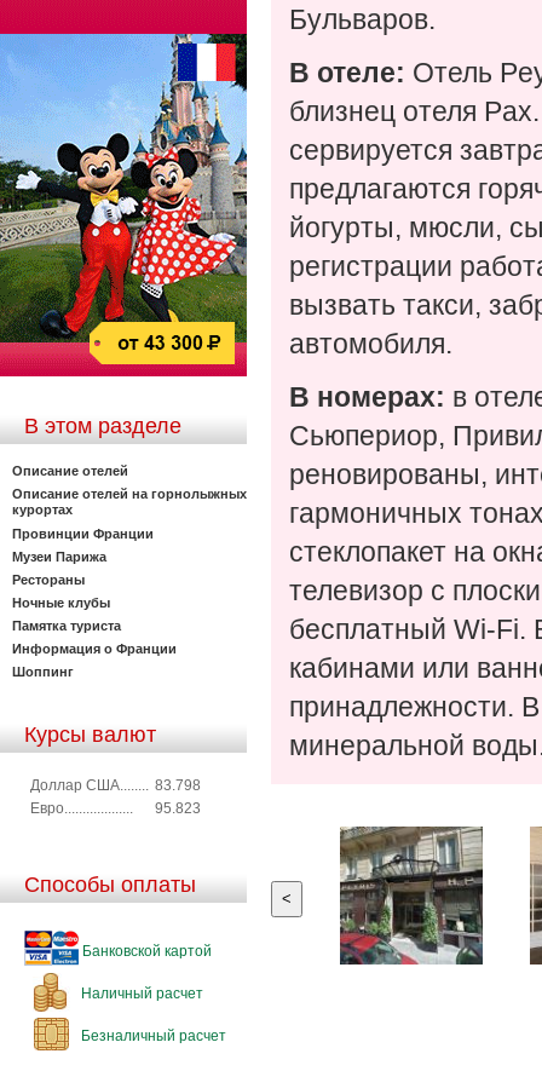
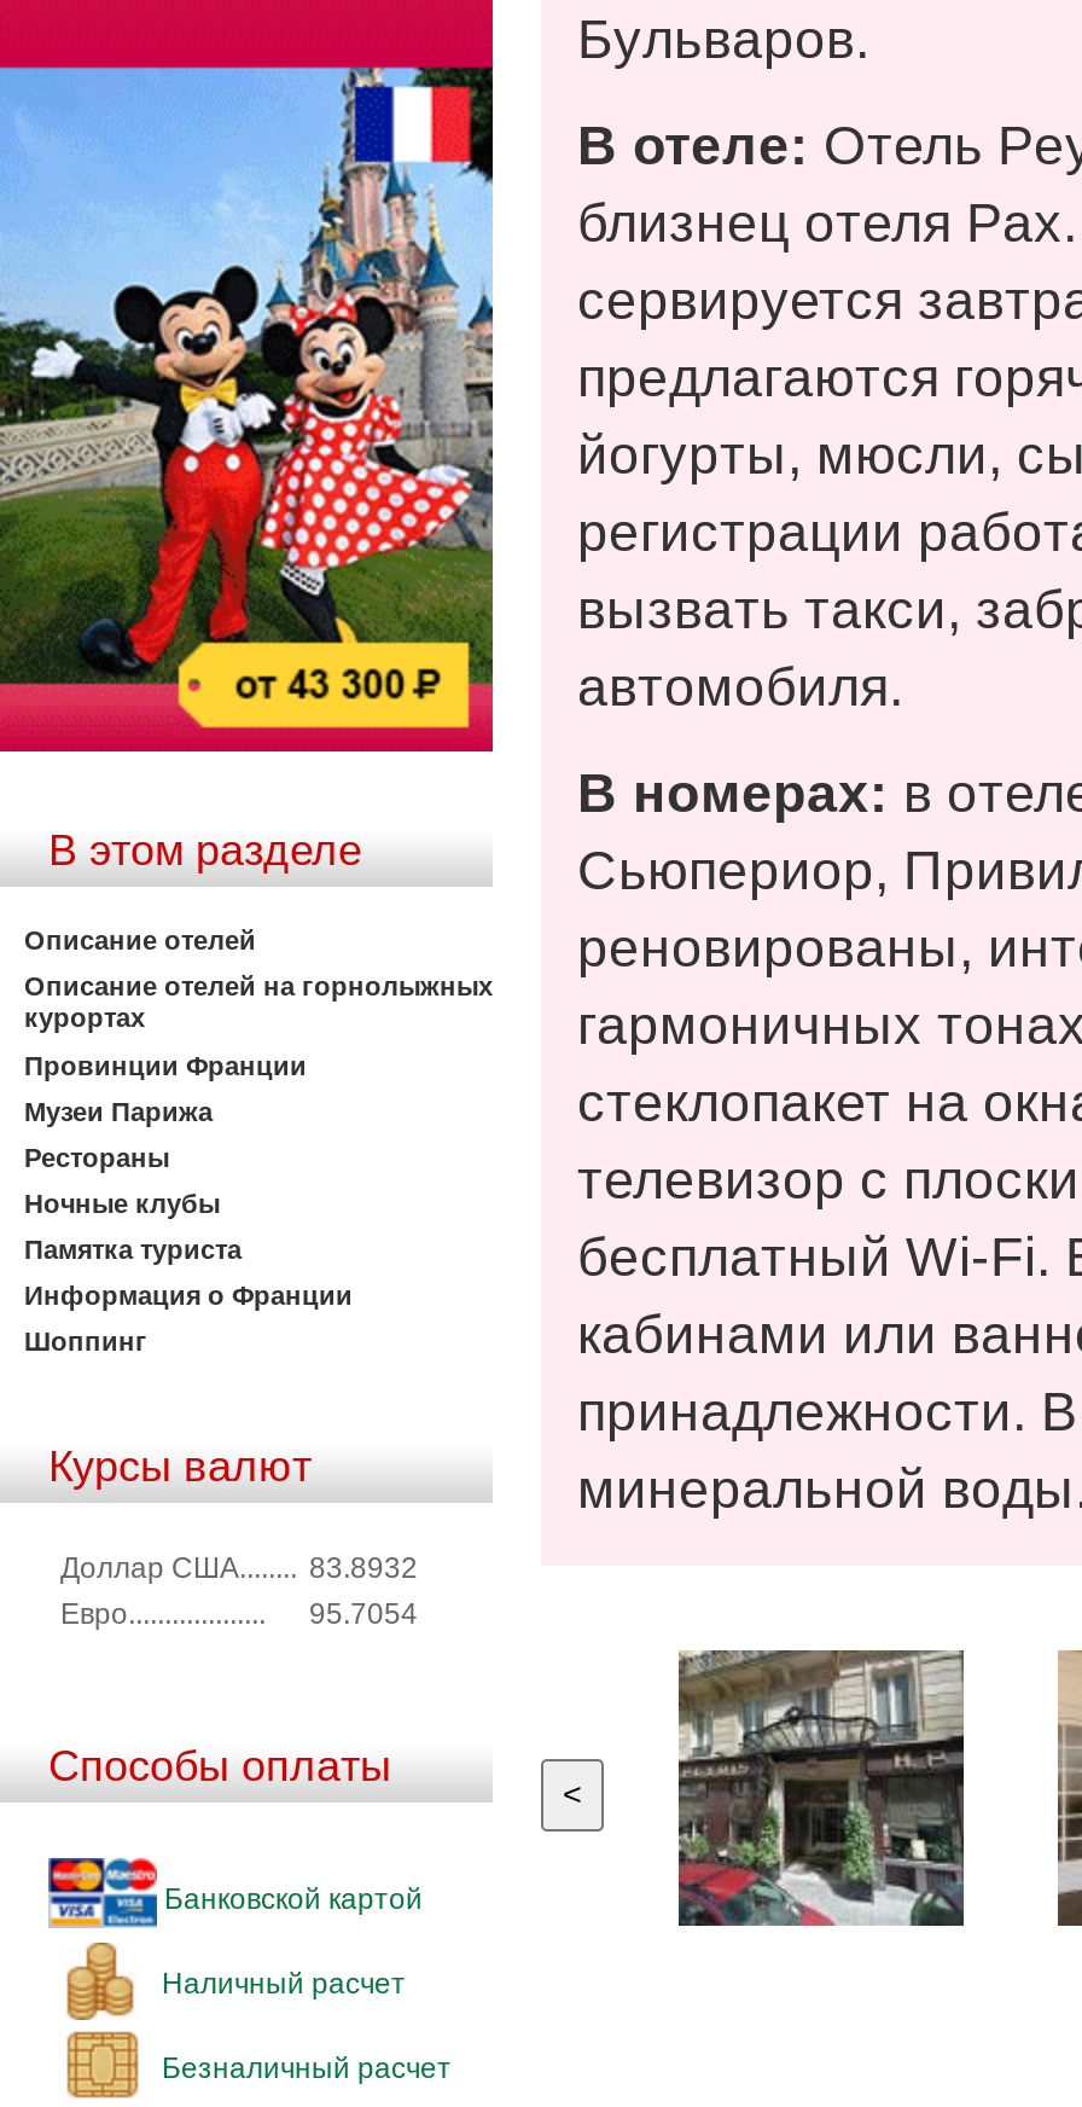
- Доллар США........ 83.798
+ Доллар США........ 83.8932

- Евро................... 95.823
+ Евро................... 95.7054
